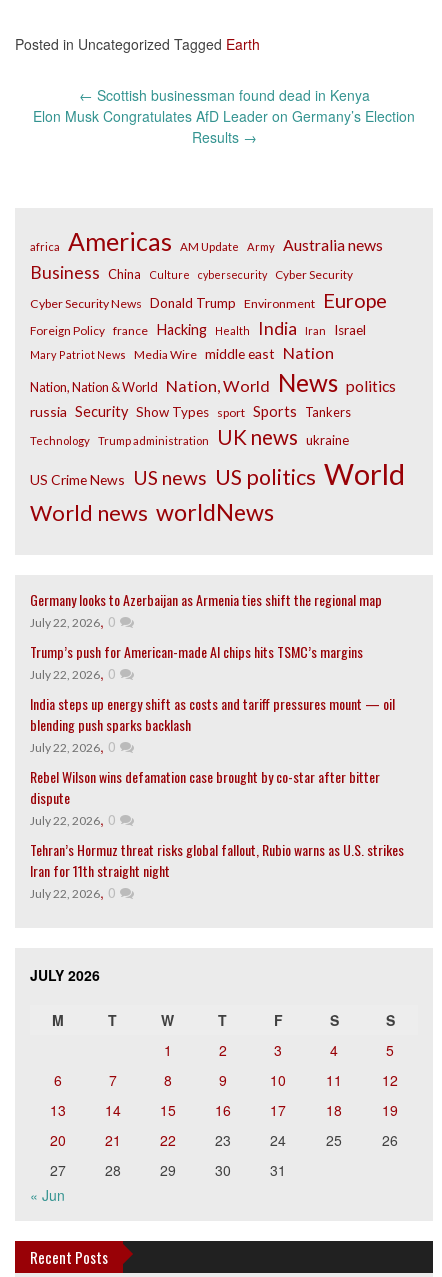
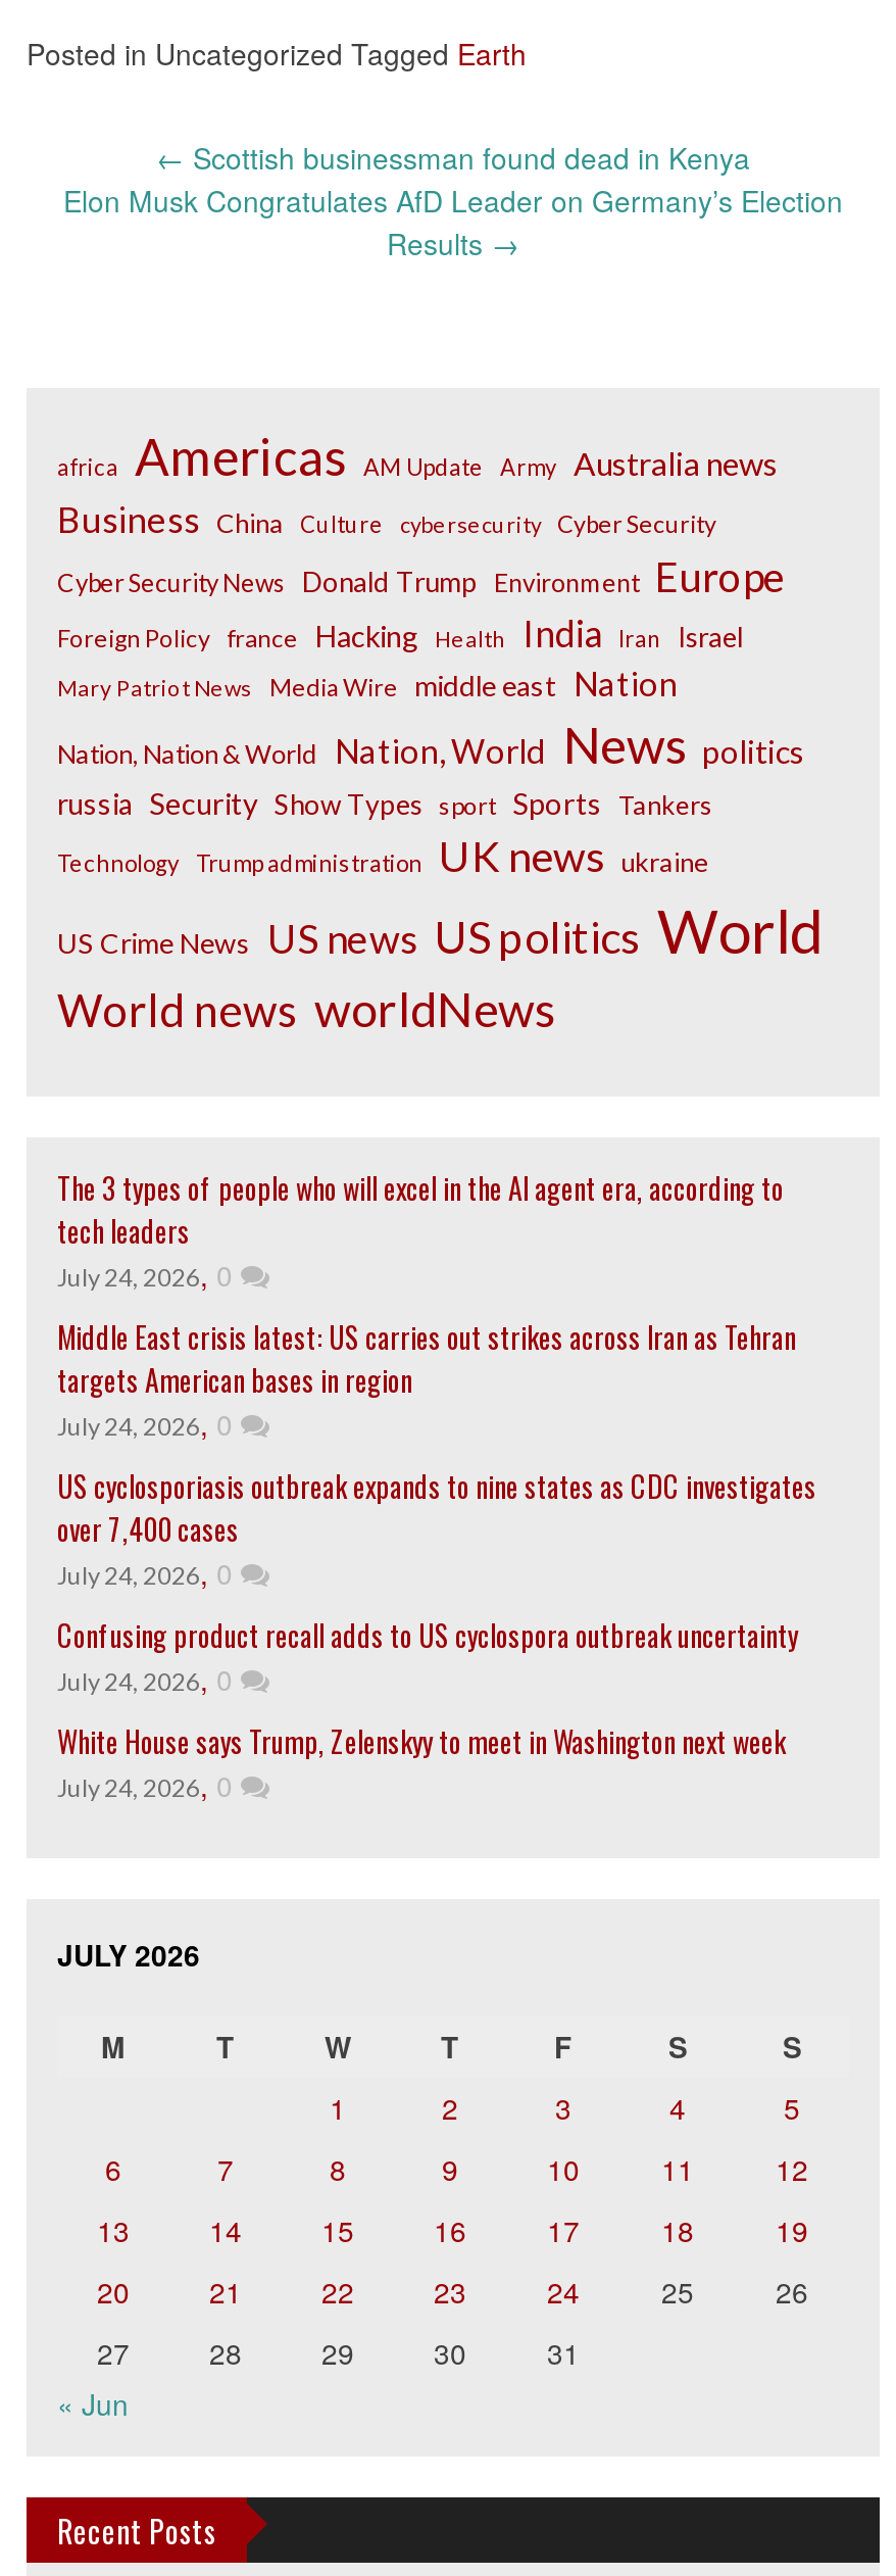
- Germany looks to Azerbaijan as Armenia ties shift the regional map
- July 22, 2026, 0
+ The 3 types of people who will excel in the AI agent era, according to
+ tech leaders
+ July 24, 2026, 0

- Trump’s push for American-made AI chips hits TSMC’s margins
- July 22, 2026, 0
+ Middle East crisis latest: US carries out strikes across Iran as Tehran
+ targets American bases in region
+ July 24, 2026, 0

- India steps up energy shift as costs and tariff pressures mount — oil
- blending push sparks backlash
- July 22, 2026, 0
+ US cyclosporiasis outbreak expands to nine states as CDC investigates
+ over 7,400 cases
+ July 24, 2026, 0

- Rebel Wilson wins defamation case brought by co-star after bitter
- dispute
- July 22, 2026, 0
+ Confusing product recall adds to US cyclospora outbreak uncertainty
+ July 24, 2026, 0

- Tehran’s Hormuz threat risks global fallout, Rubio warns as U.S. strikes
- Iran for 11th straight night
- July 22, 2026, 0
+ White House says Trump, Zelenskyy to meet in Washington next week
+ July 24, 2026, 0
